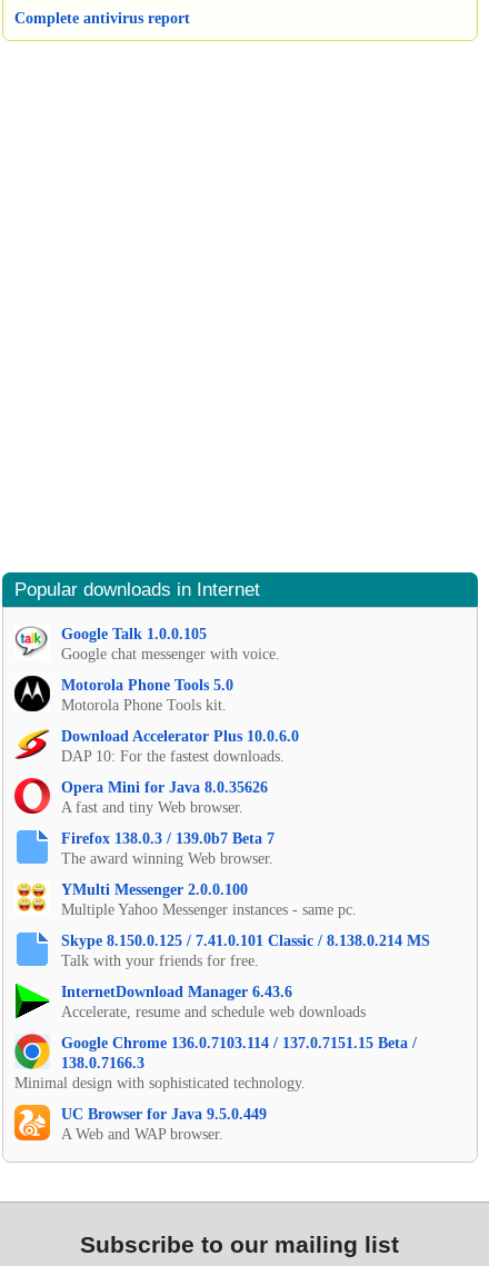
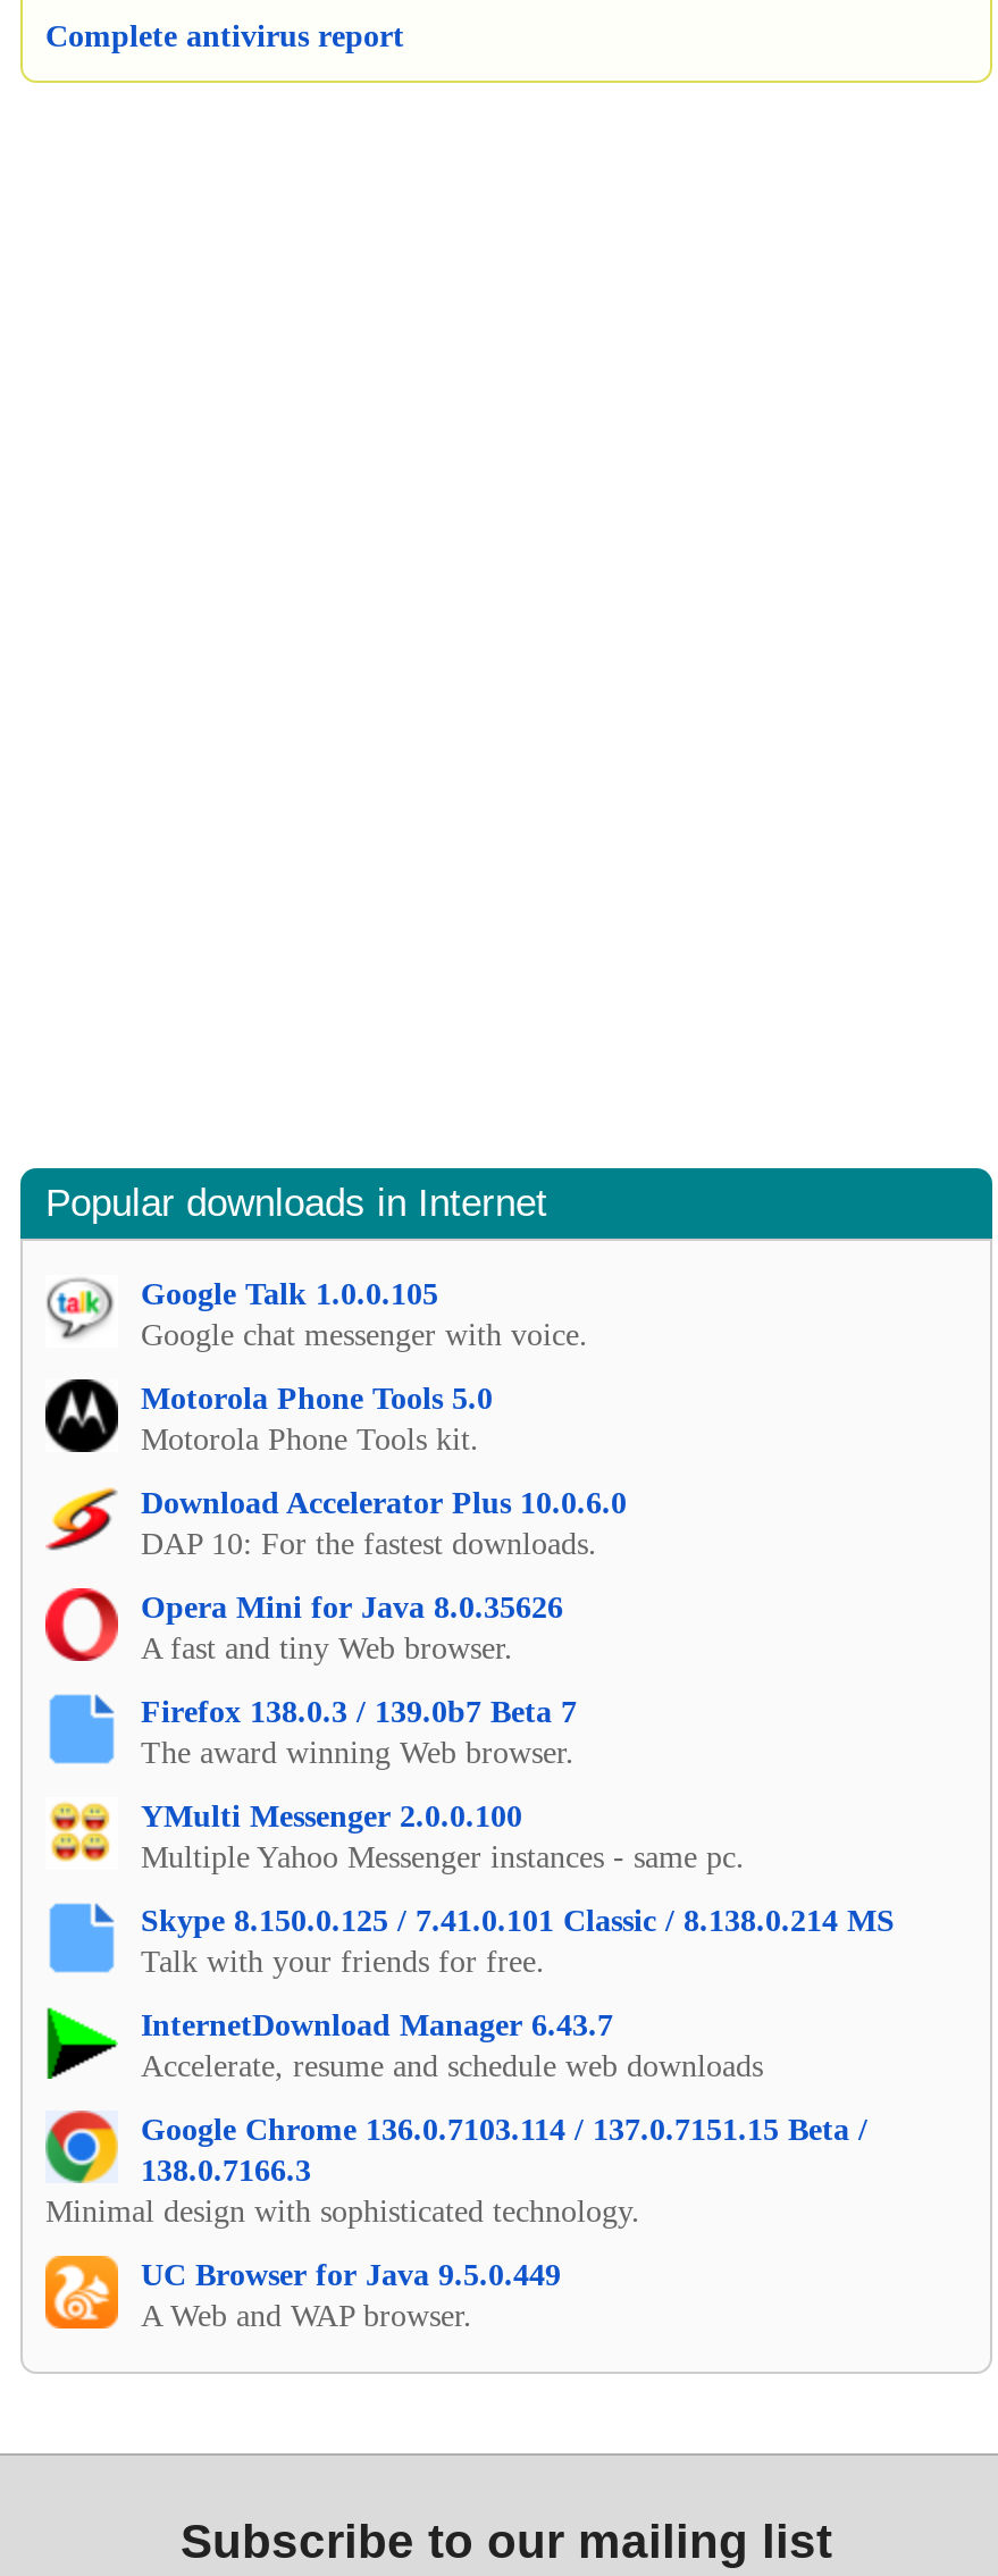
- InternetDownload Manager 6.43.6
+ InternetDownload Manager 6.43.7
